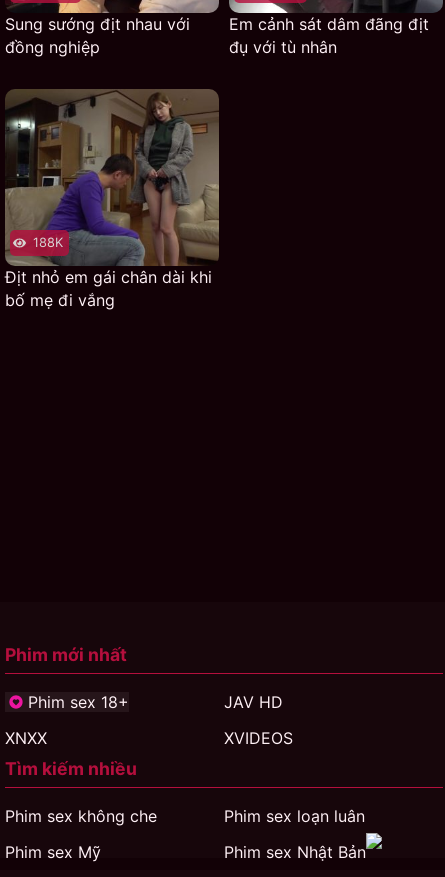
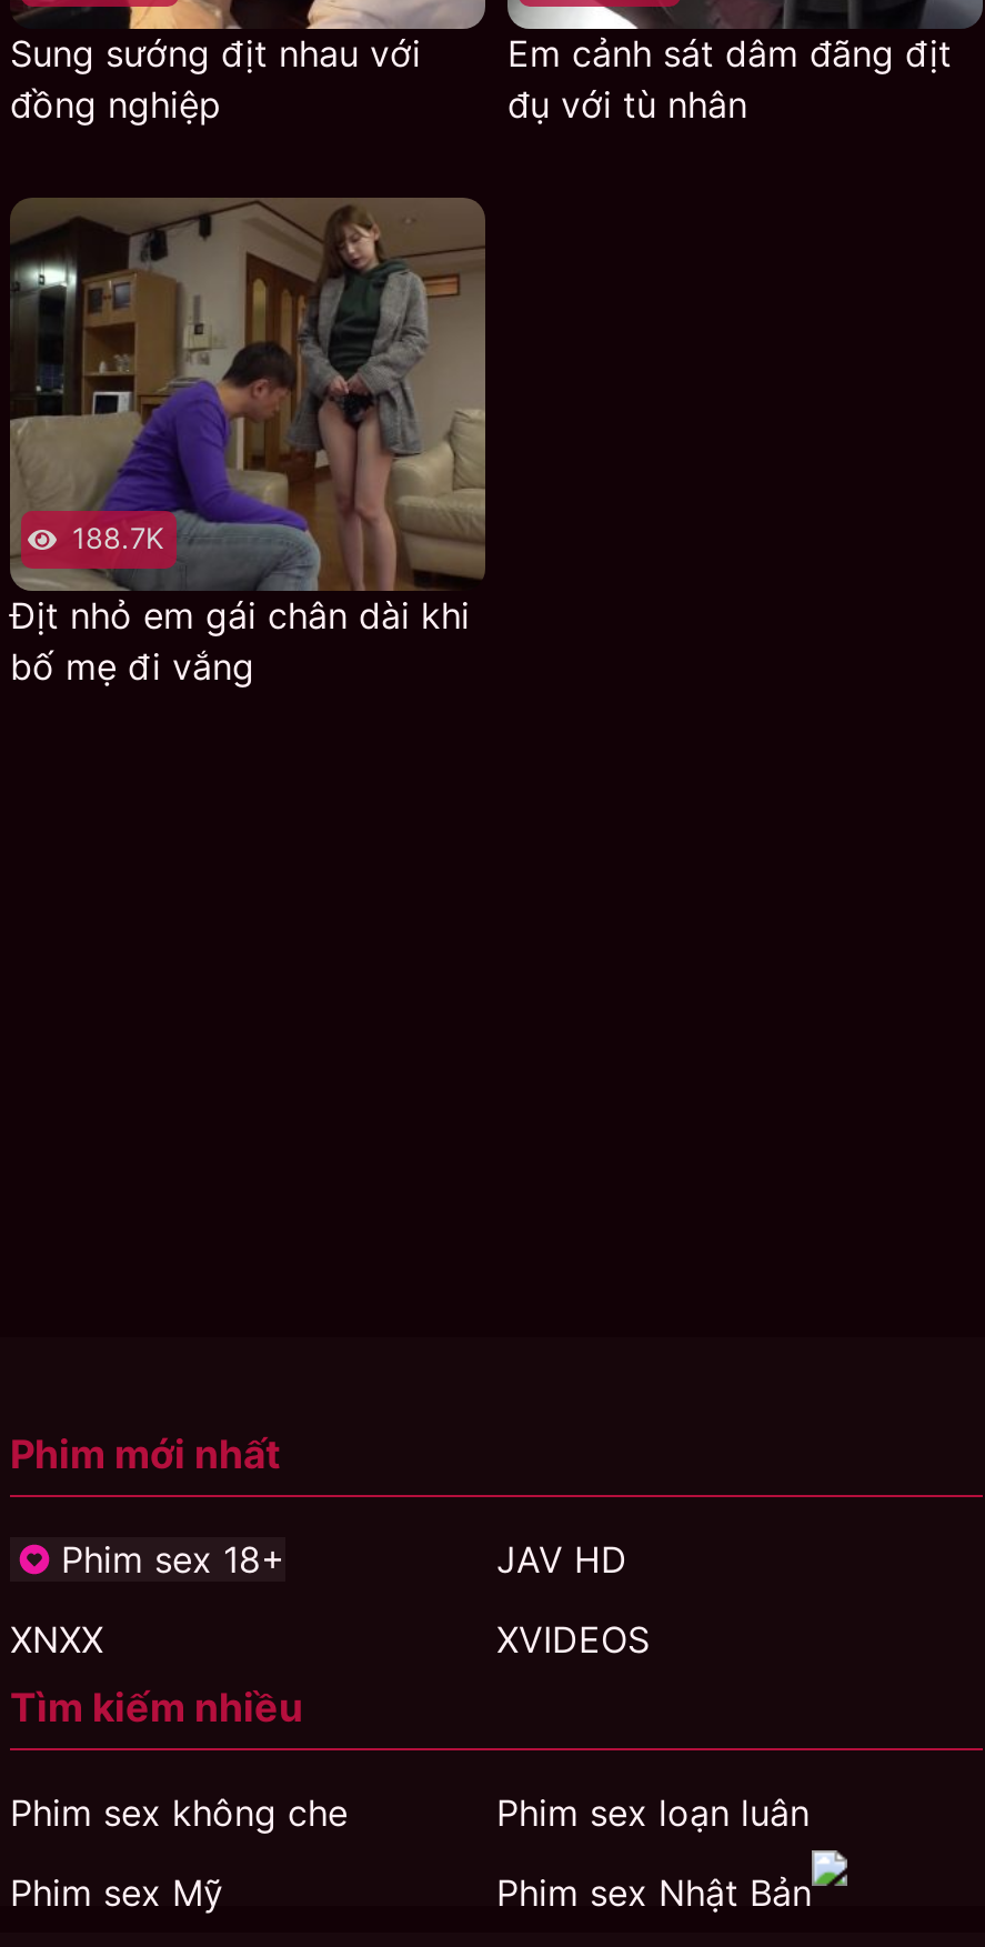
- 188K
+ 188.7K
